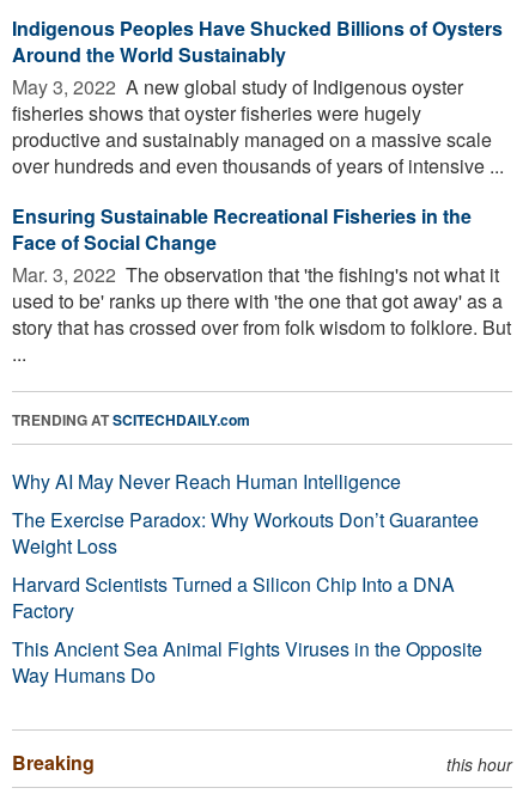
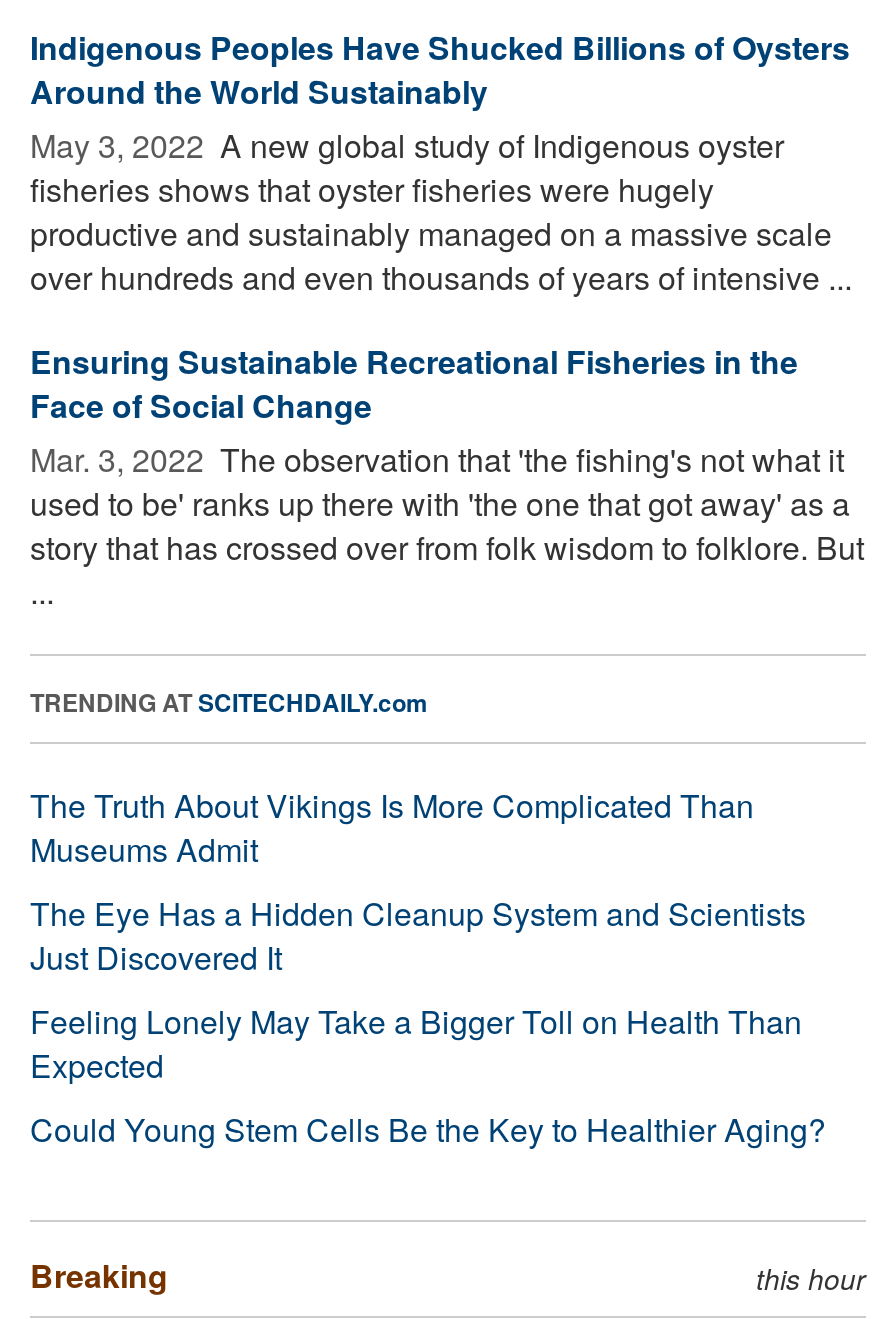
- Why AI May Never Reach Human Intelligence
- The Exercise Paradox: Why Workouts Don’t Guarantee
- Weight Loss
- Harvard Scientists Turned a Silicon Chip Into a DNA
- Factory
- This Ancient Sea Animal Fights Viruses in the Opposite
- Way Humans Do
+ The Truth About Vikings Is More Complicated Than
+ Museums Admit
+ The Eye Has a Hidden Cleanup System and Scientists
+ Just Discovered It
+ Feeling Lonely May Take a Bigger Toll on Health Than
+ Expected
+ Could Young Stem Cells Be the Key to Healthier Aging?
